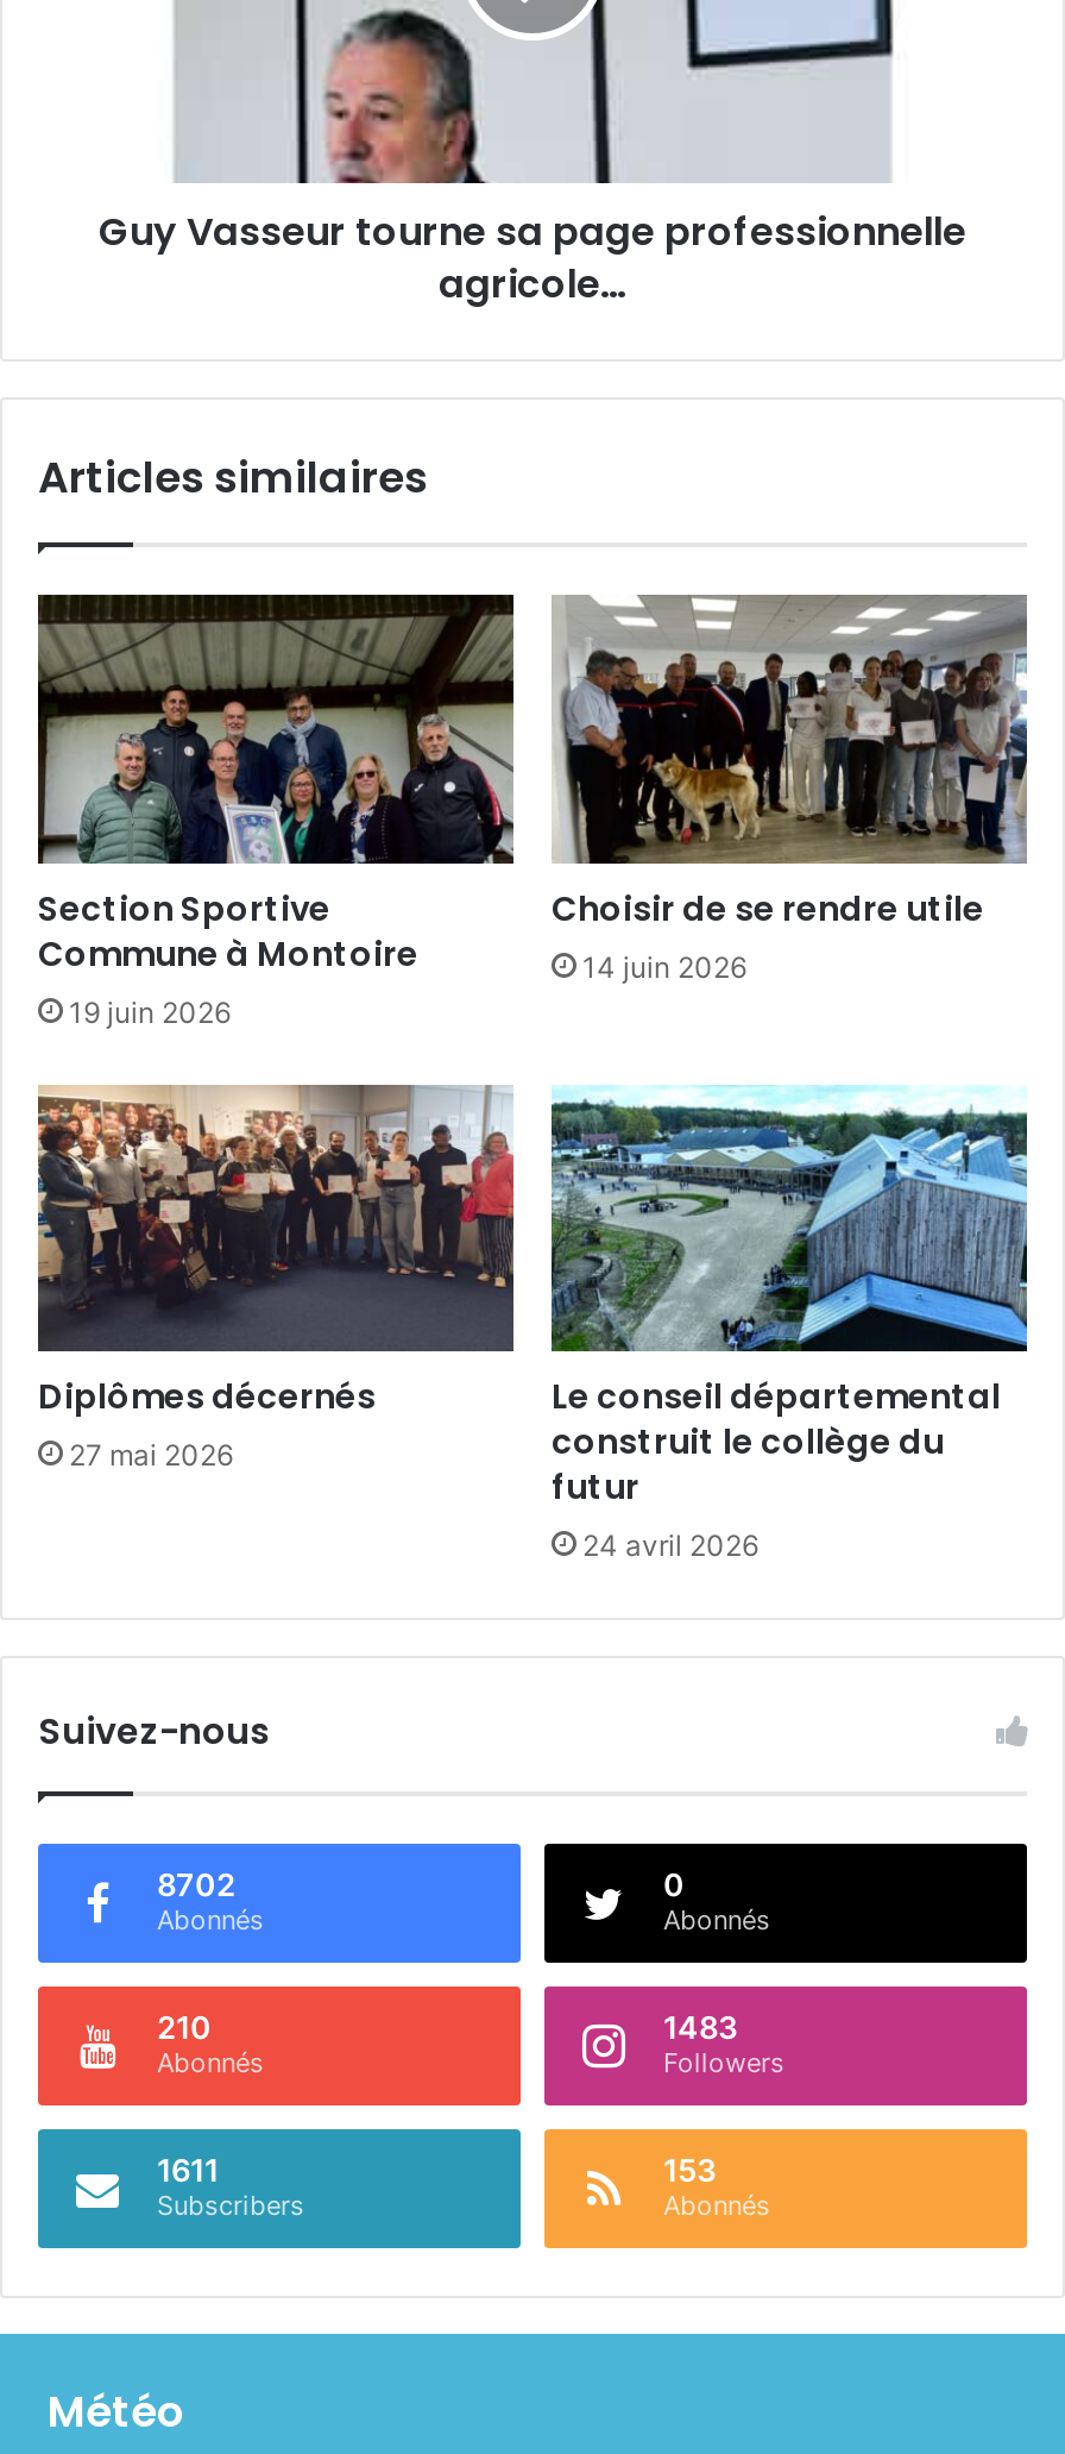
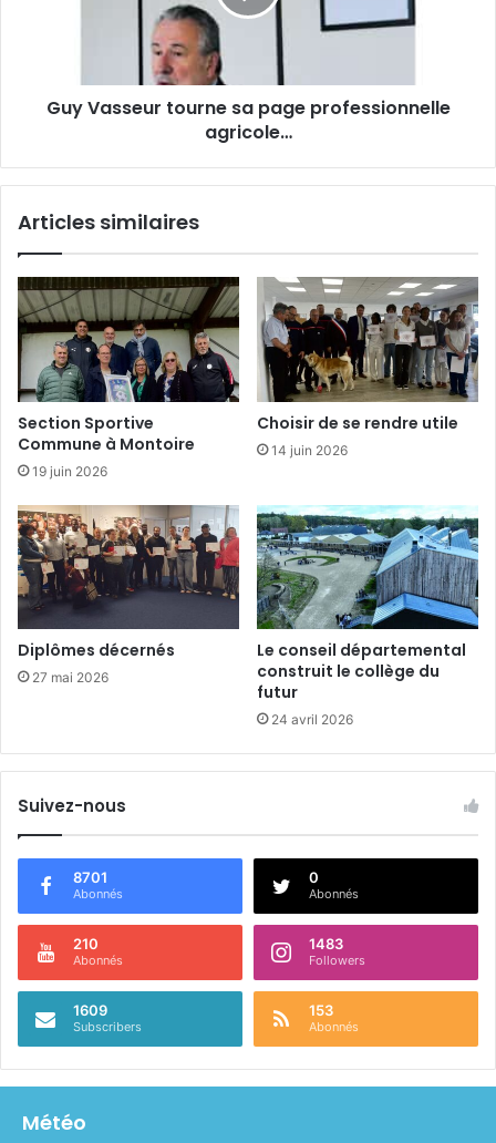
- 8702
+ 8701

- 1611
+ 1609
